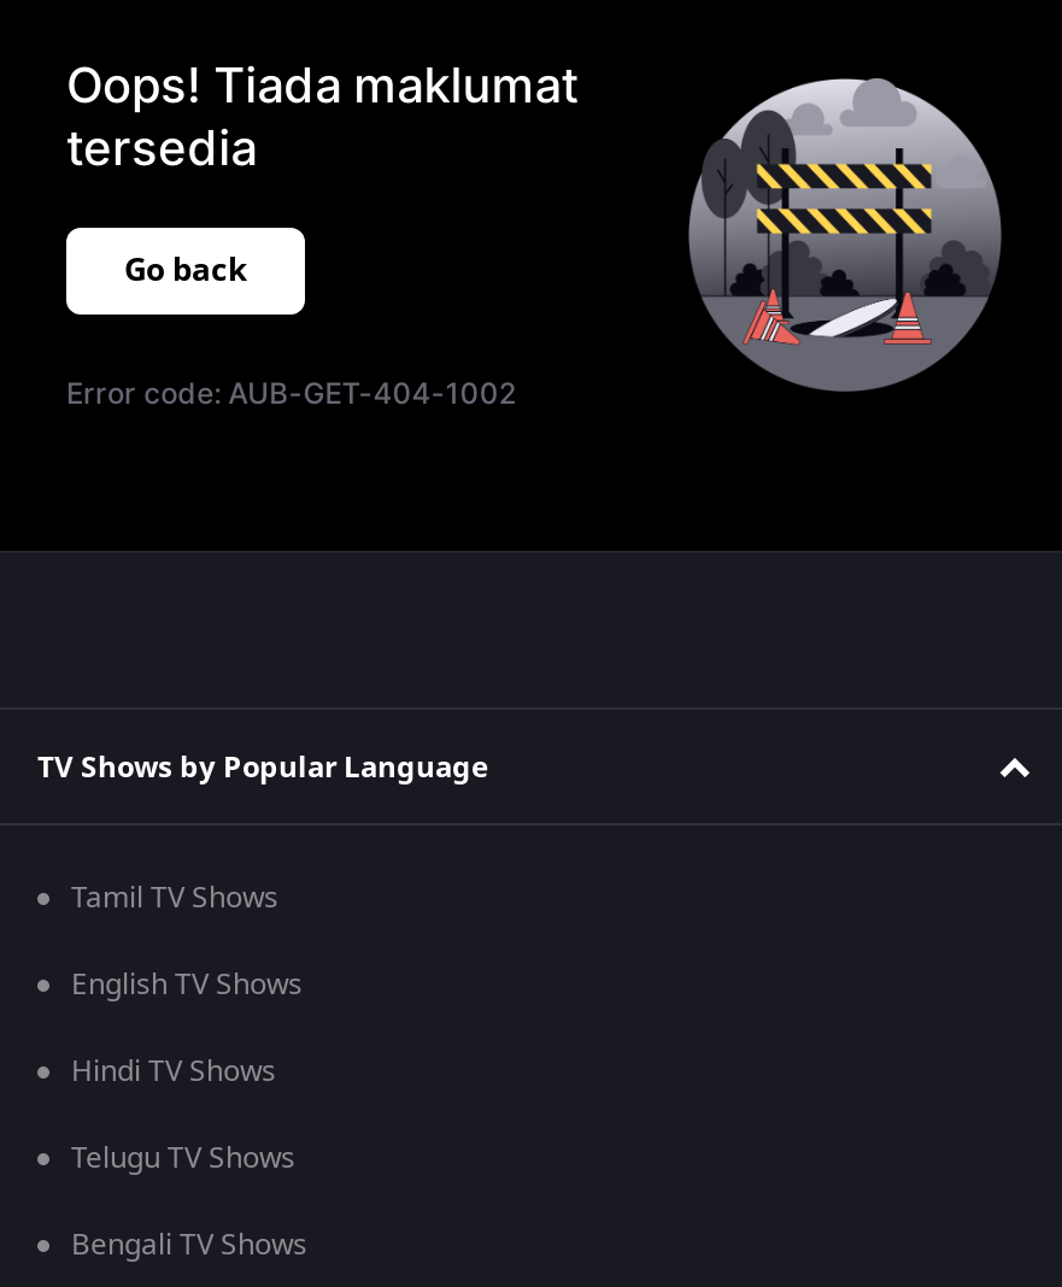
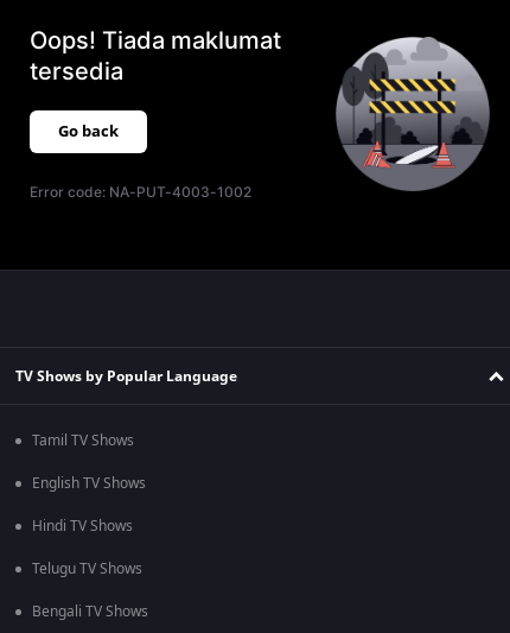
- Error code: AUB-GET-404-1002
+ Error code: NA-PUT-4003-1002
